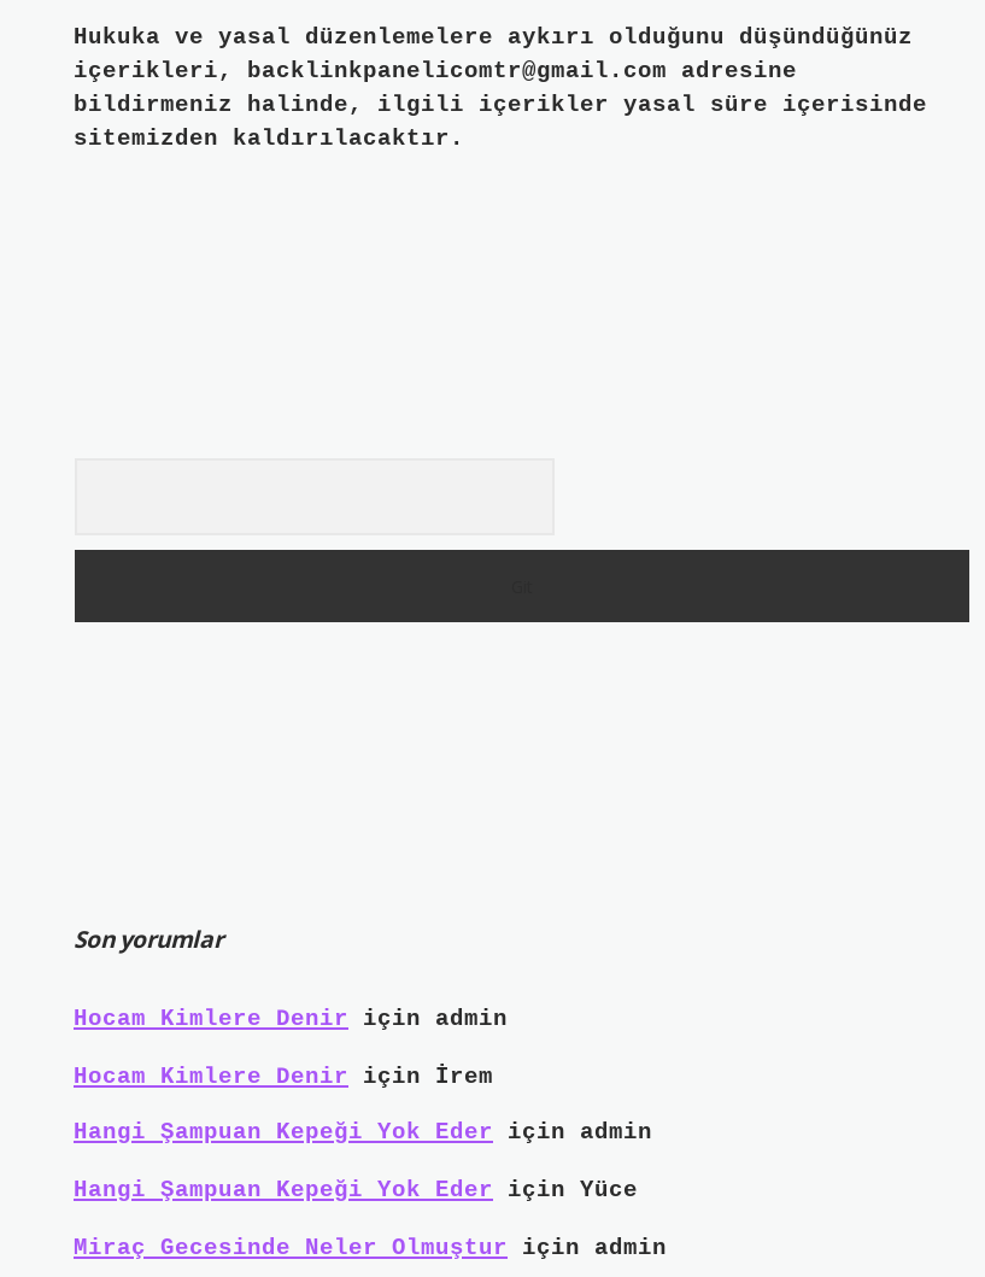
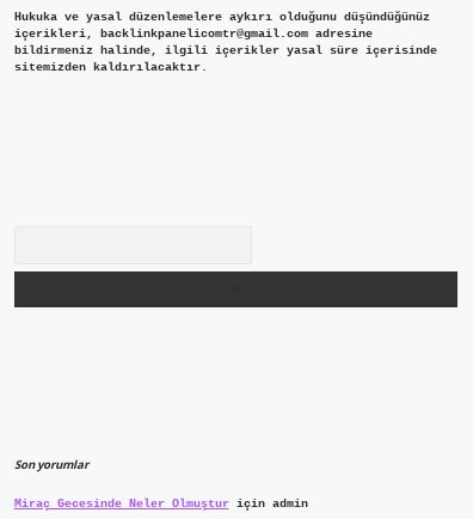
- Hocam Kimlere Denir için admin
- Hocam Kimlere Denir için İrem
- Hangi Şampuan Kepeği Yok Eder için admin
- Hangi Şampuan Kepeği Yok Eder için Yüce
